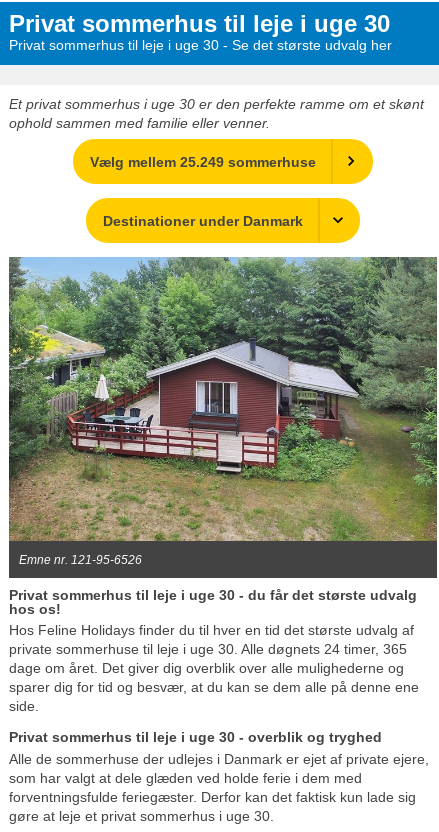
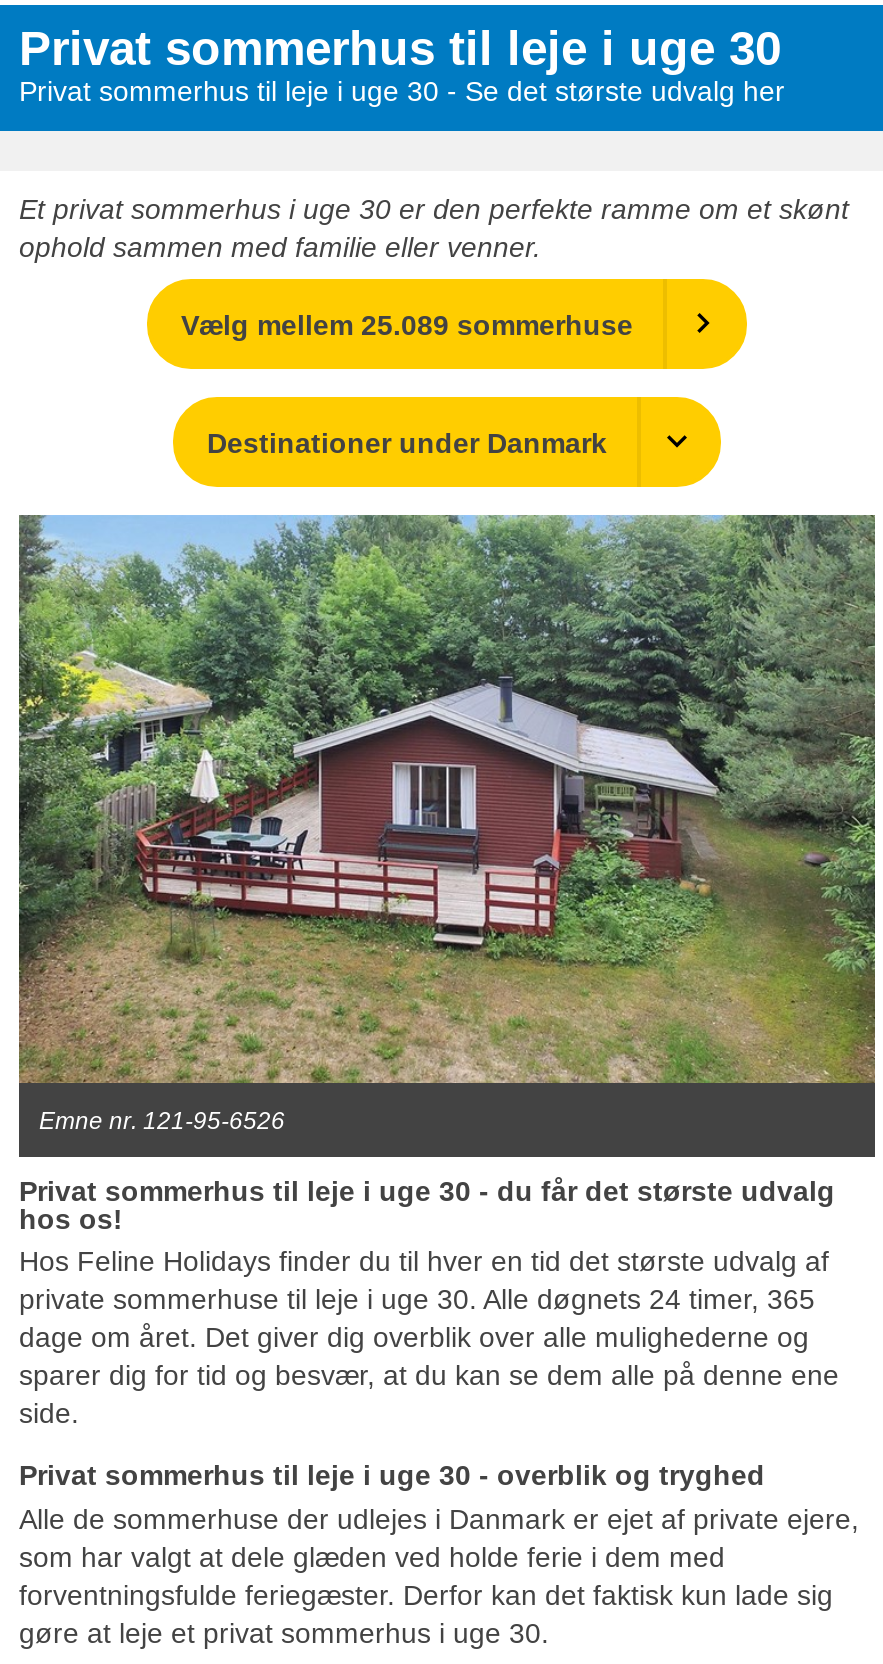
- Vælg mellem 25.249 sommerhuse
+ Vælg mellem 25.089 sommerhuse
